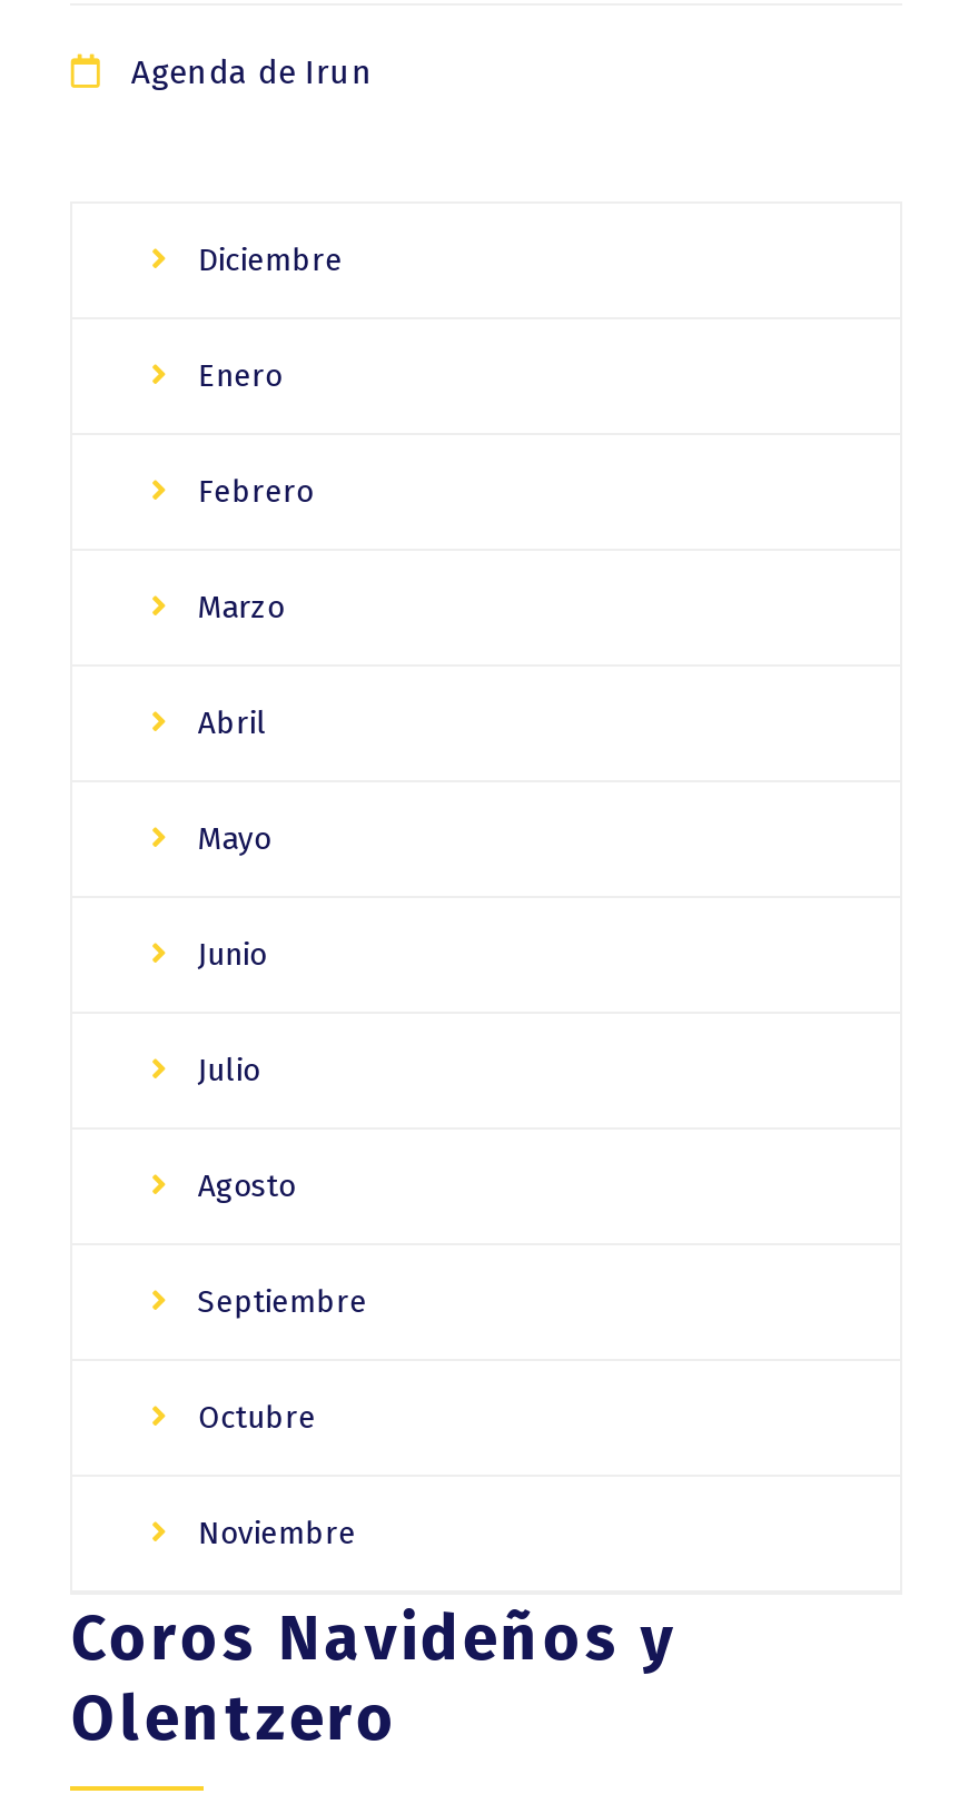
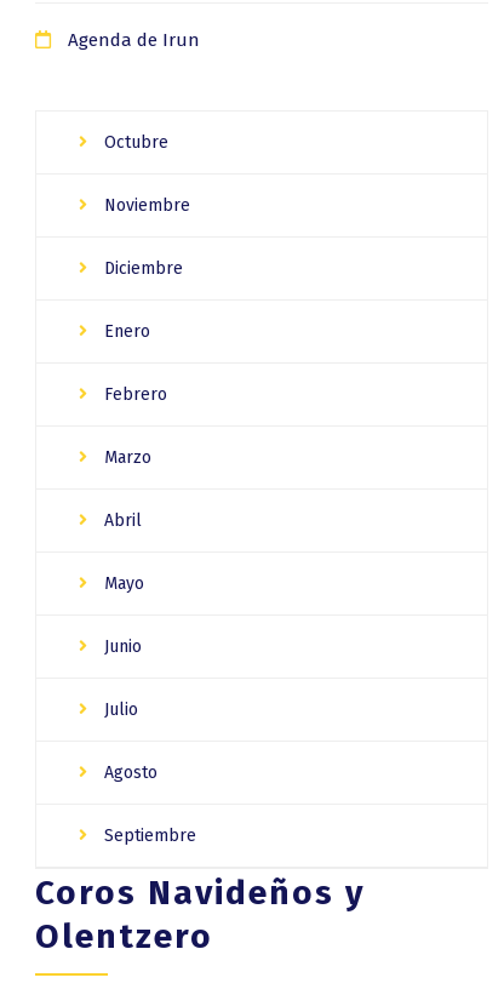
moved down: Diciembre | Enero | Febrero | ... | Agosto | Septiembre

moved up: Octubre | Noviembre
